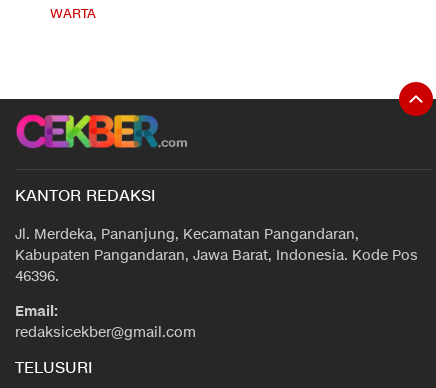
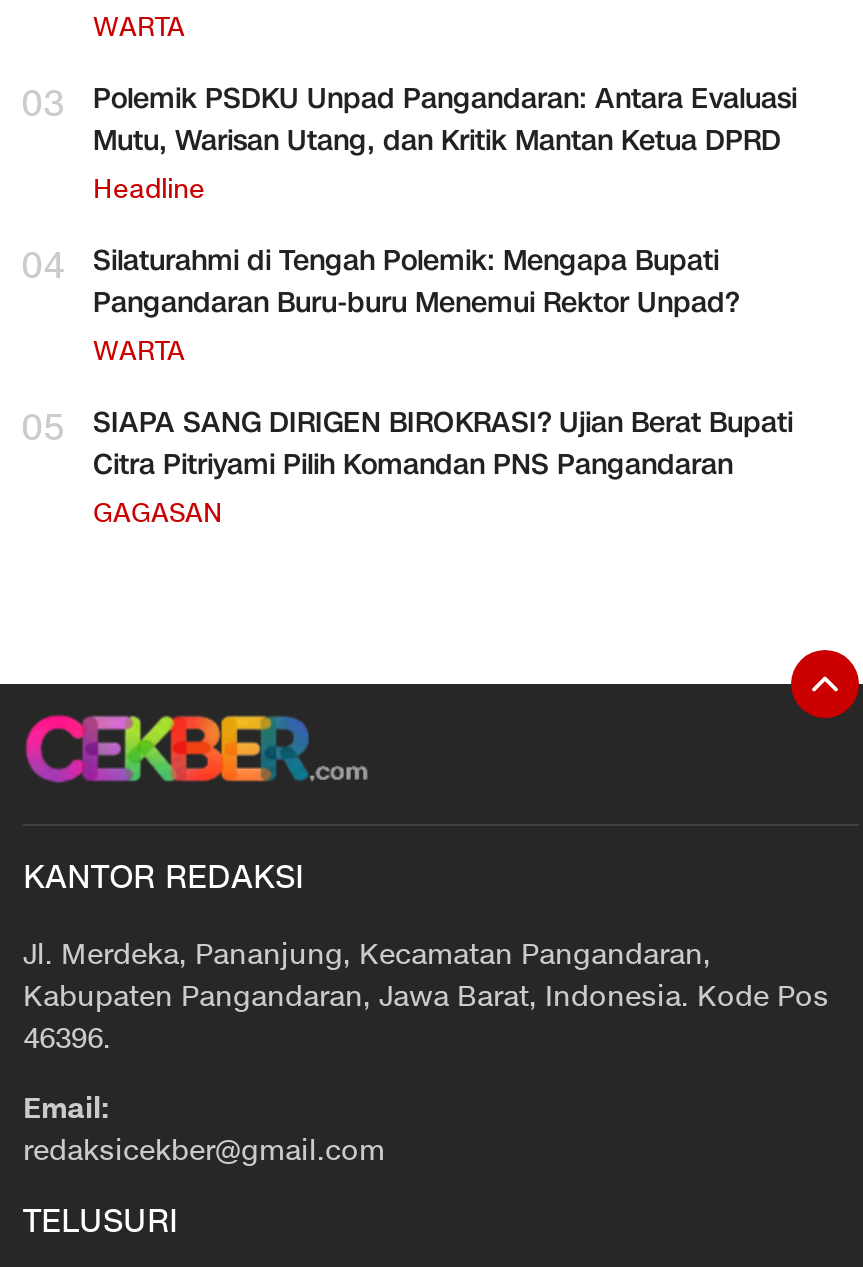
+ 03
+ Polemik PSDKU Unpad Pangandaran: Antara Evaluasi
+ Mutu, Warisan Utang, dan Kritik Mantan Ketua DPRD
+ Headline
+ 04
+ Silaturahmi di Tengah Polemik: Mengapa Bupati
+ Pangandaran Buru-buru Menemui Rektor Unpad?
+ WARTA
+ 05
+ SIAPA SANG DIRIGEN BIROKRASI? Ujian Berat Bupati
+ Citra Pitriyami Pilih Komandan PNS Pangandaran
+ GAGASAN
